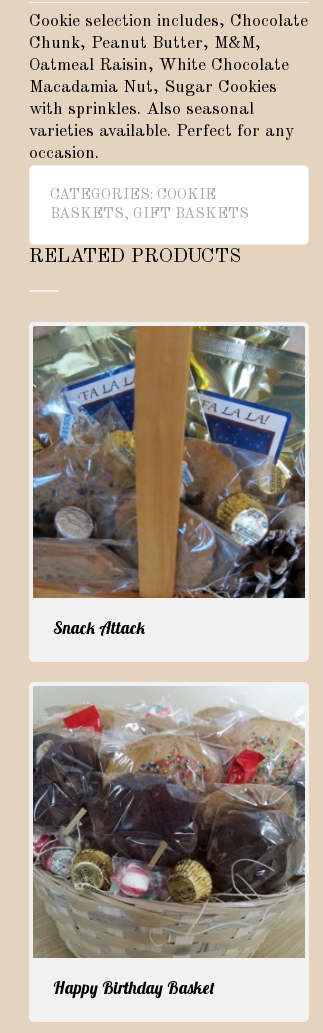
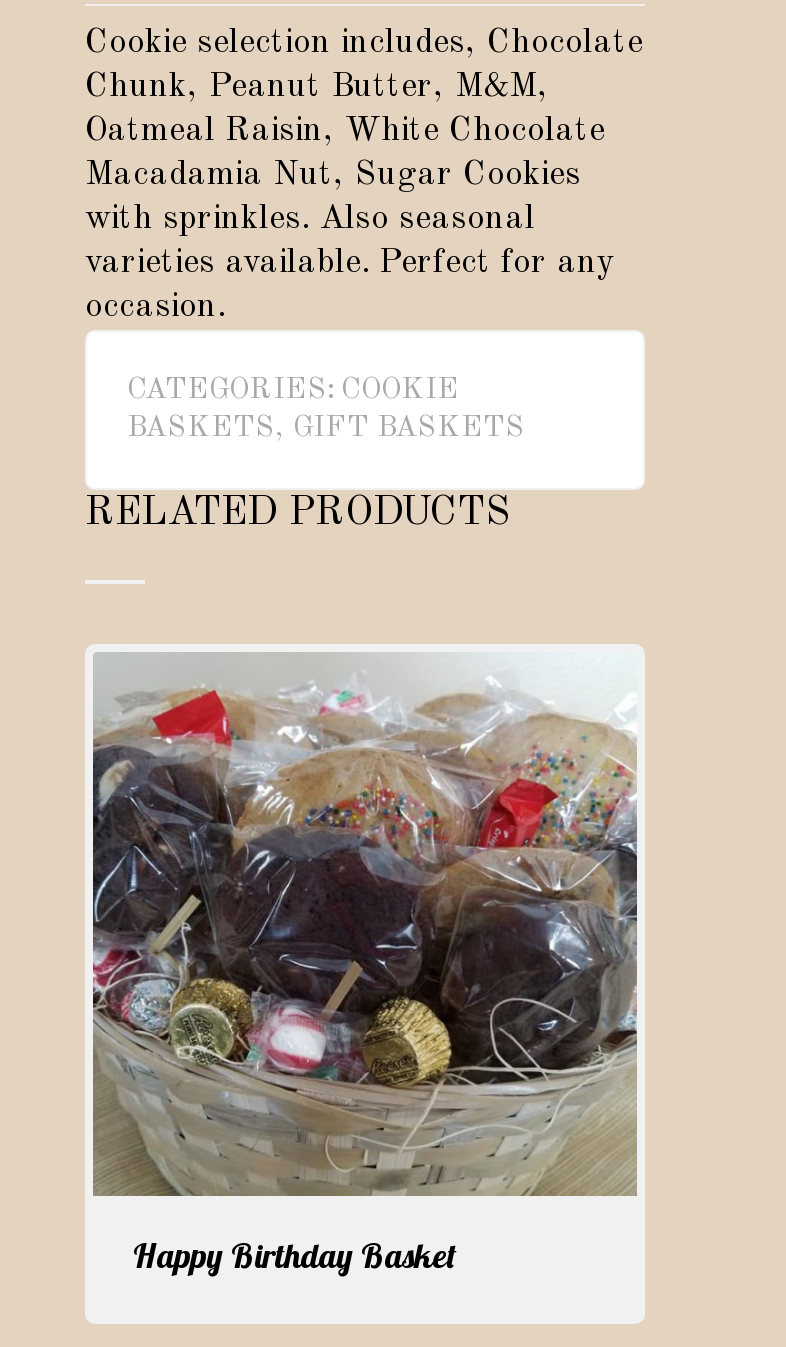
- [image]
- Snack Attack
